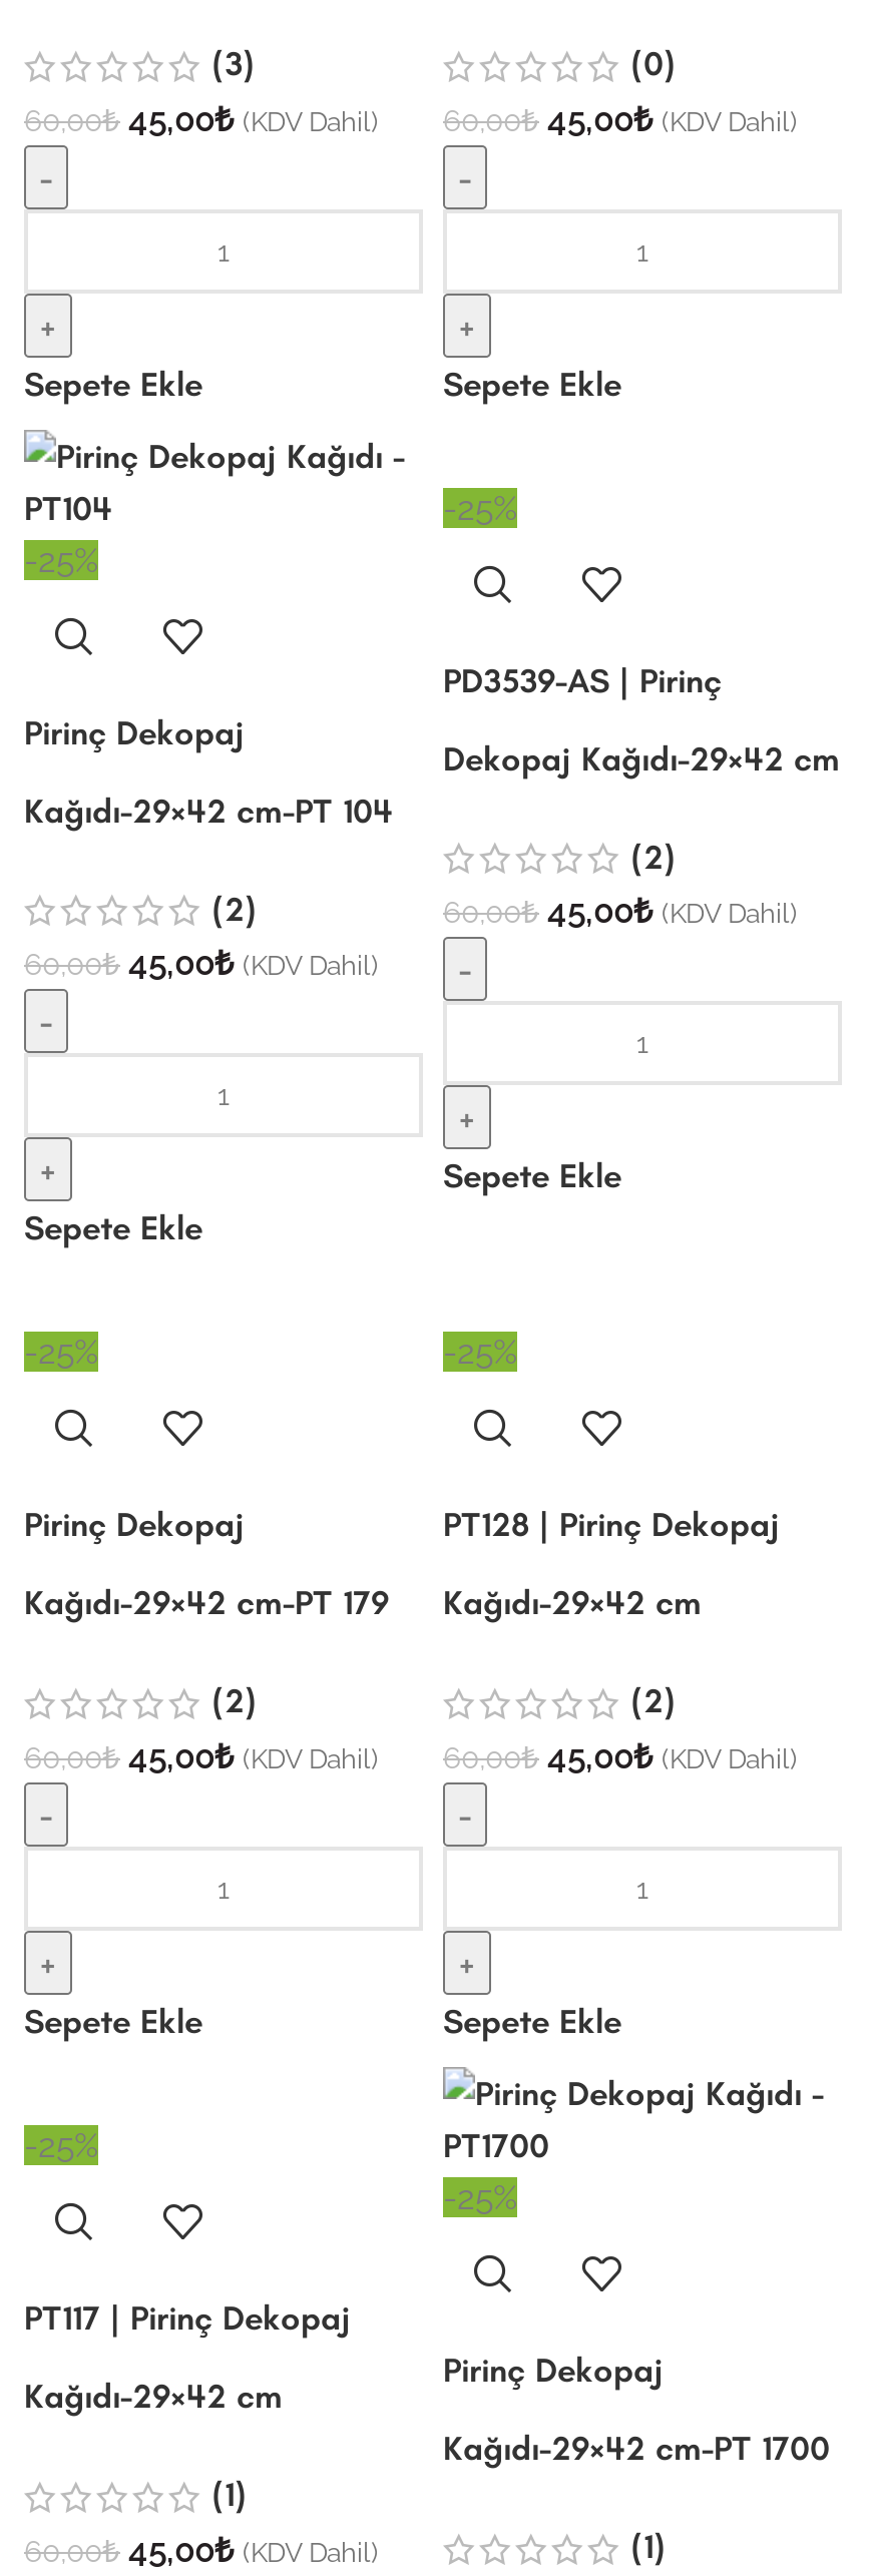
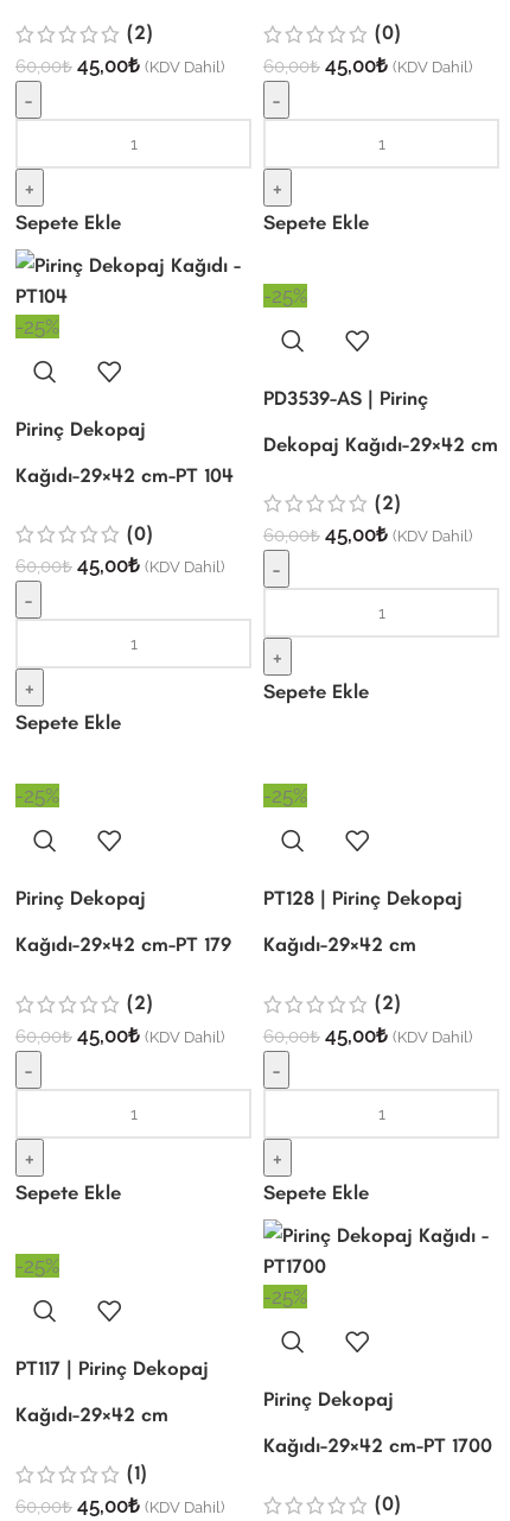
- (3)
+ (2)

- (2)
+ (0)

- (1)
+ (0)
